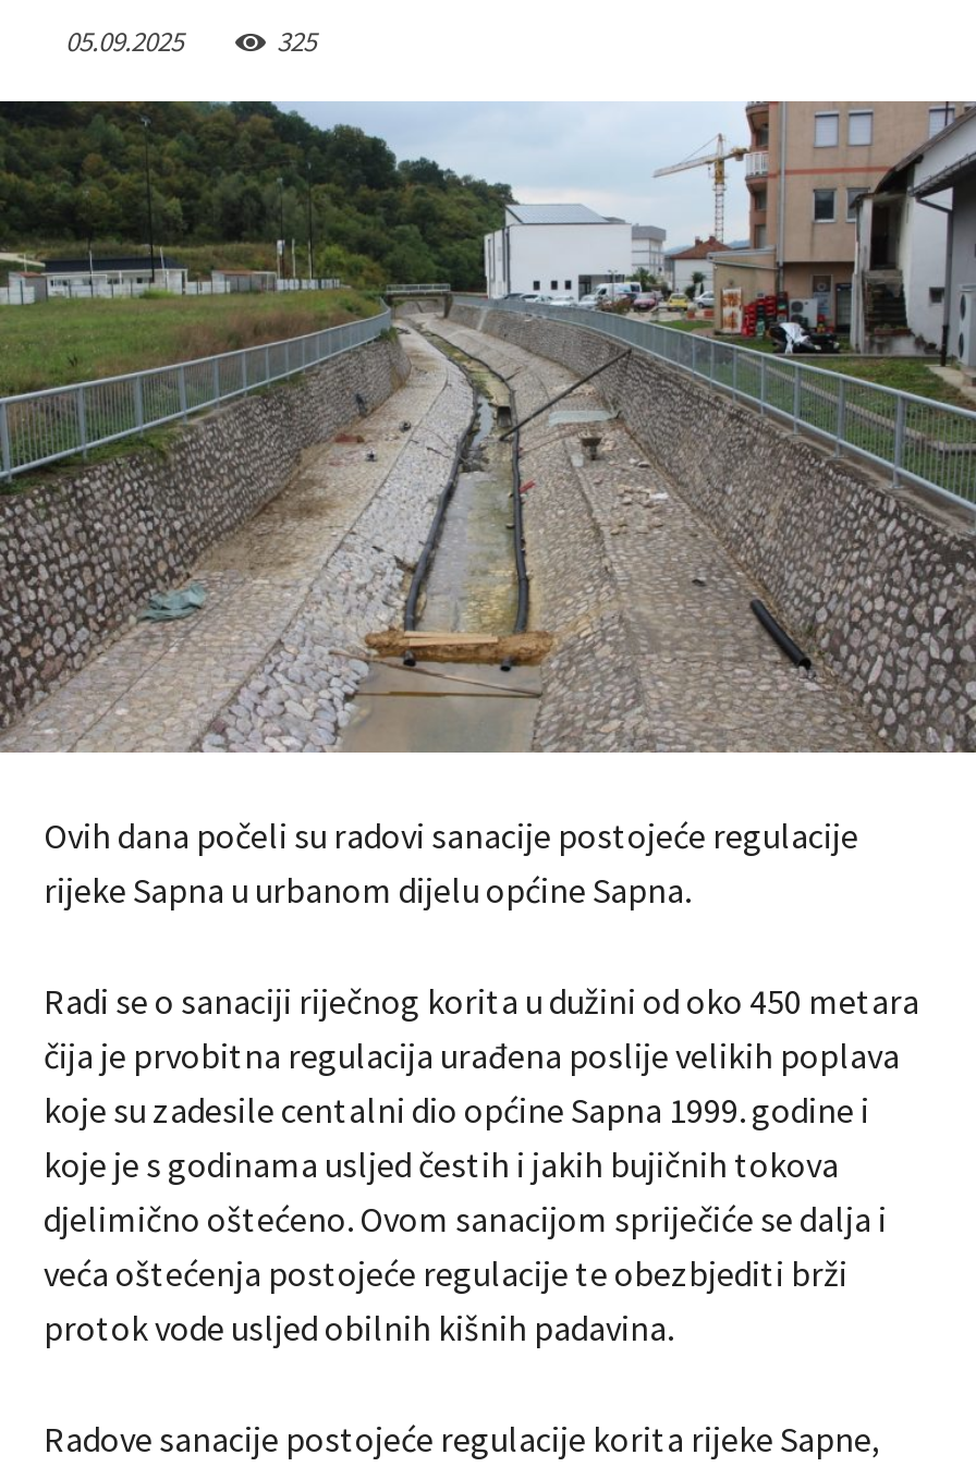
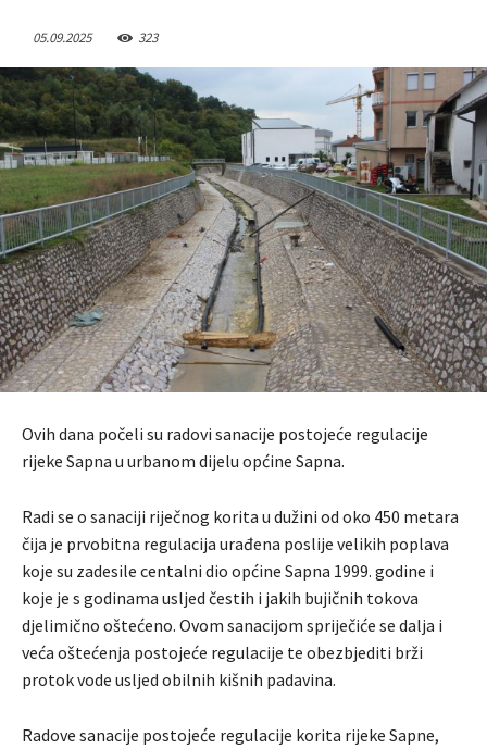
- 325
+ 323
